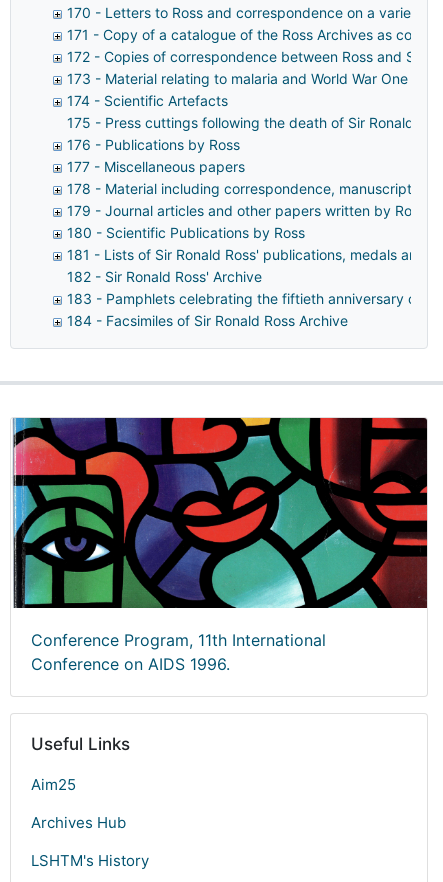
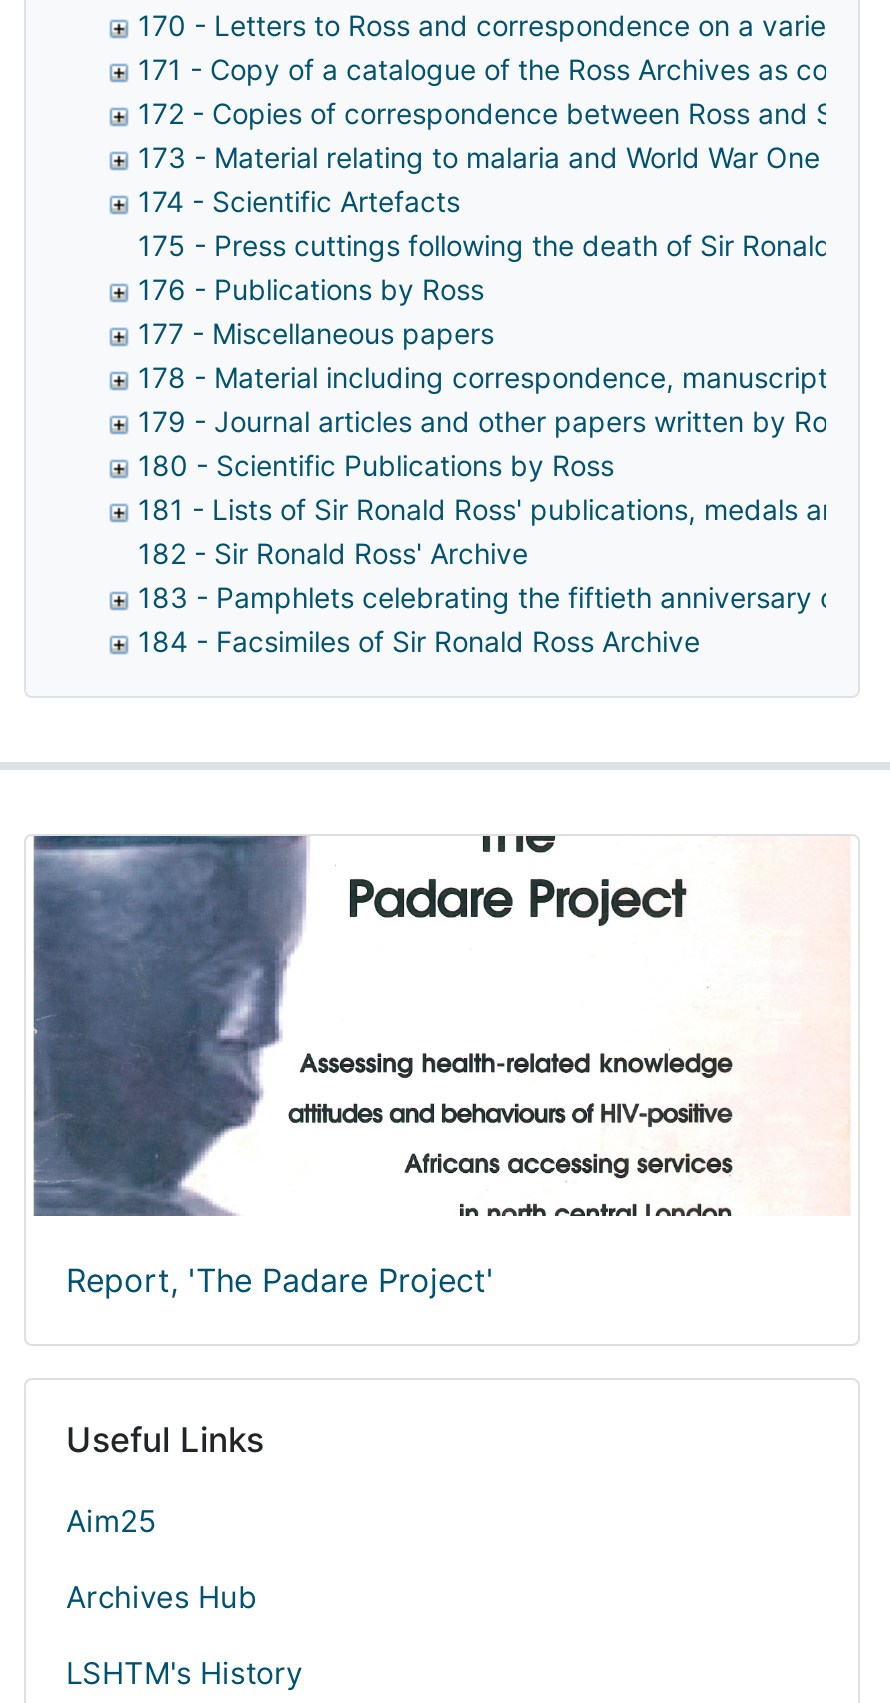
- [image]
- Conference Program, 11th International
- Conference on AIDS 1996.
+ [image]
+ Report, 'The Padare Project'
